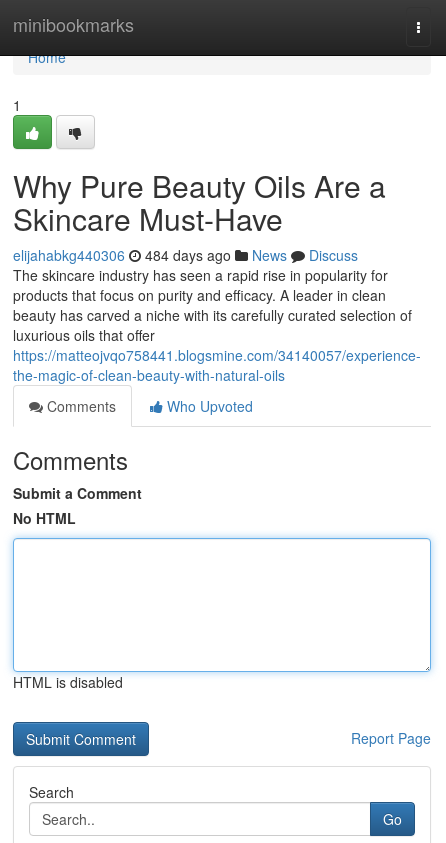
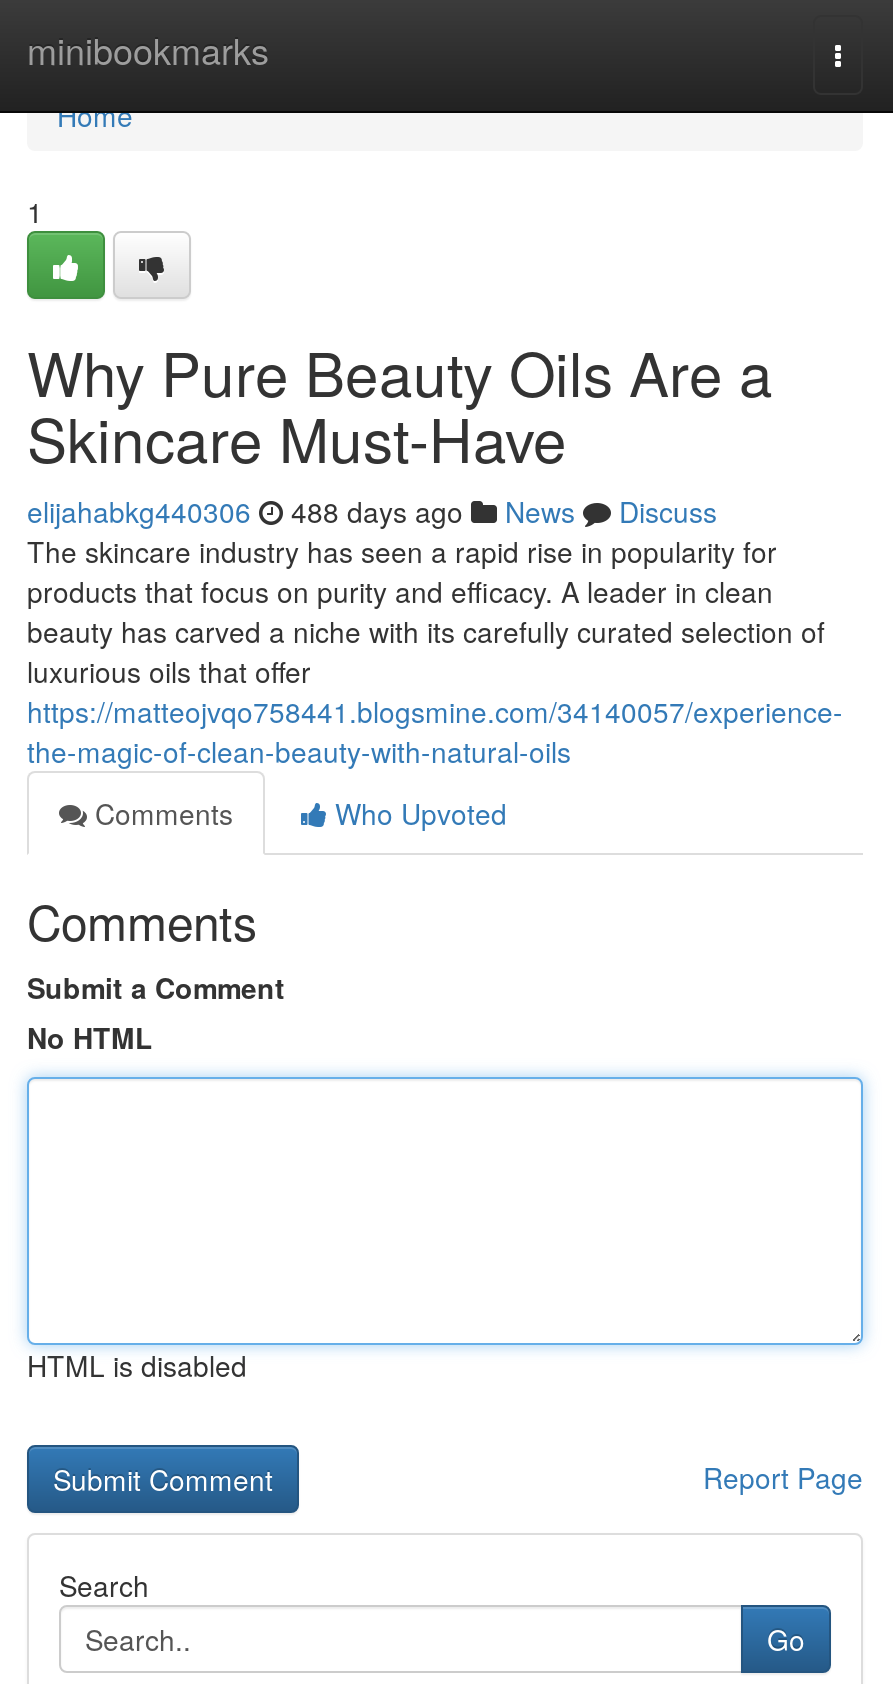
- elijahabkg440306 484 days ago News Discuss
+ elijahabkg440306 488 days ago News Discuss
